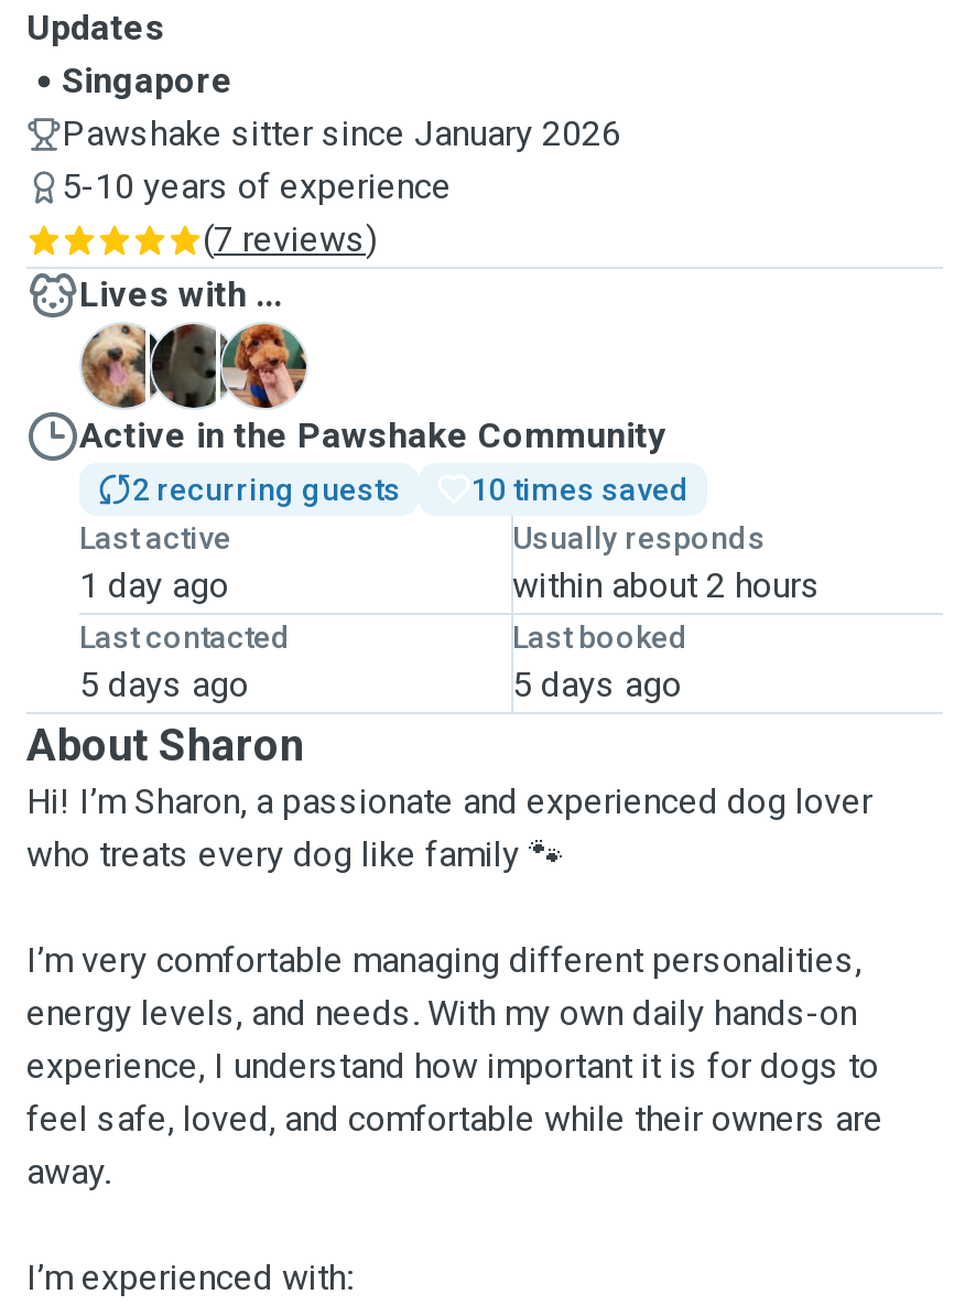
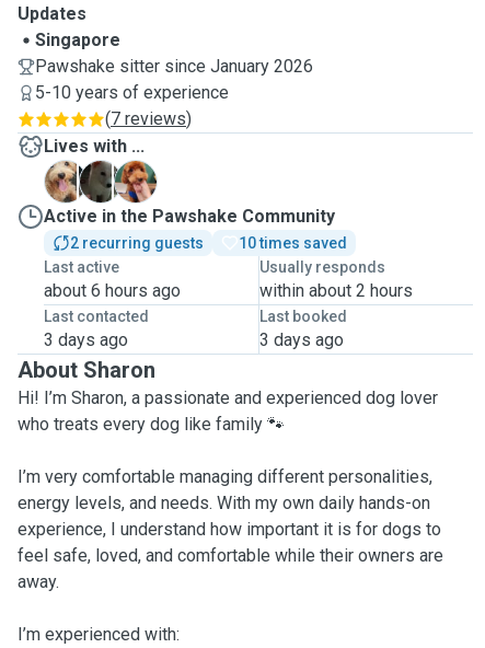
- 1 day ago
+ about 6 hours ago

- 5 days ago
+ 3 days ago

- 5 days ago
+ 3 days ago
